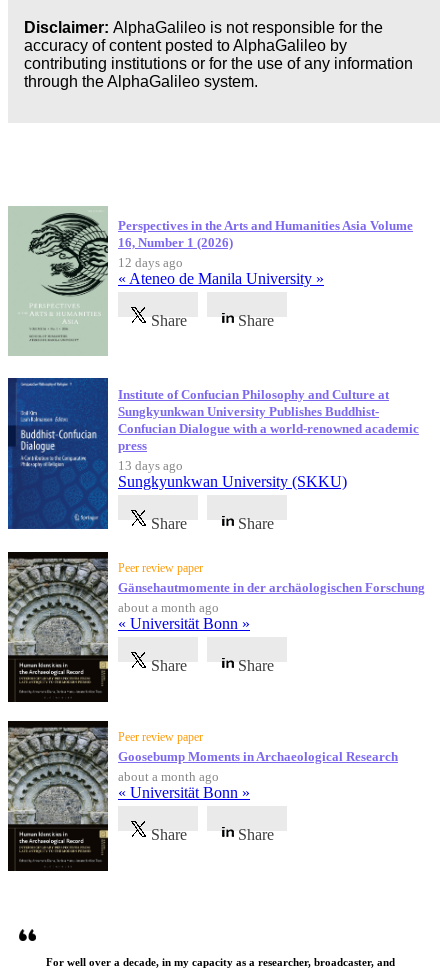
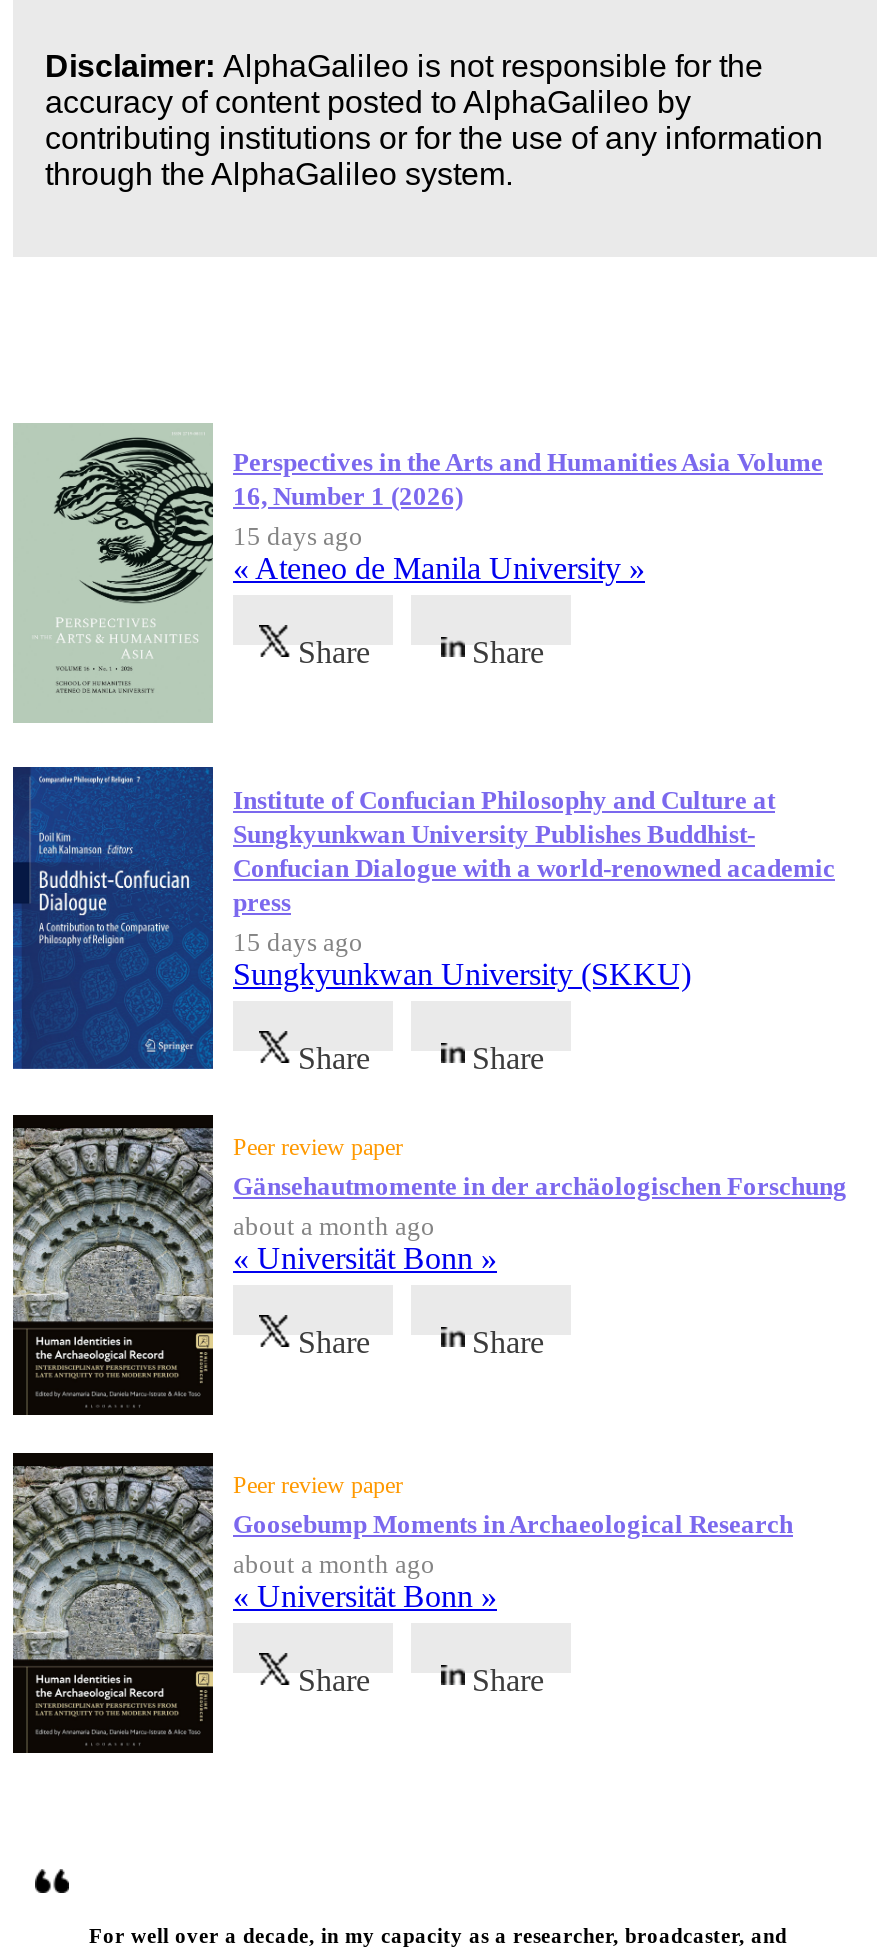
- 12 days ago
+ 15 days ago

- 13 days ago
+ 15 days ago
